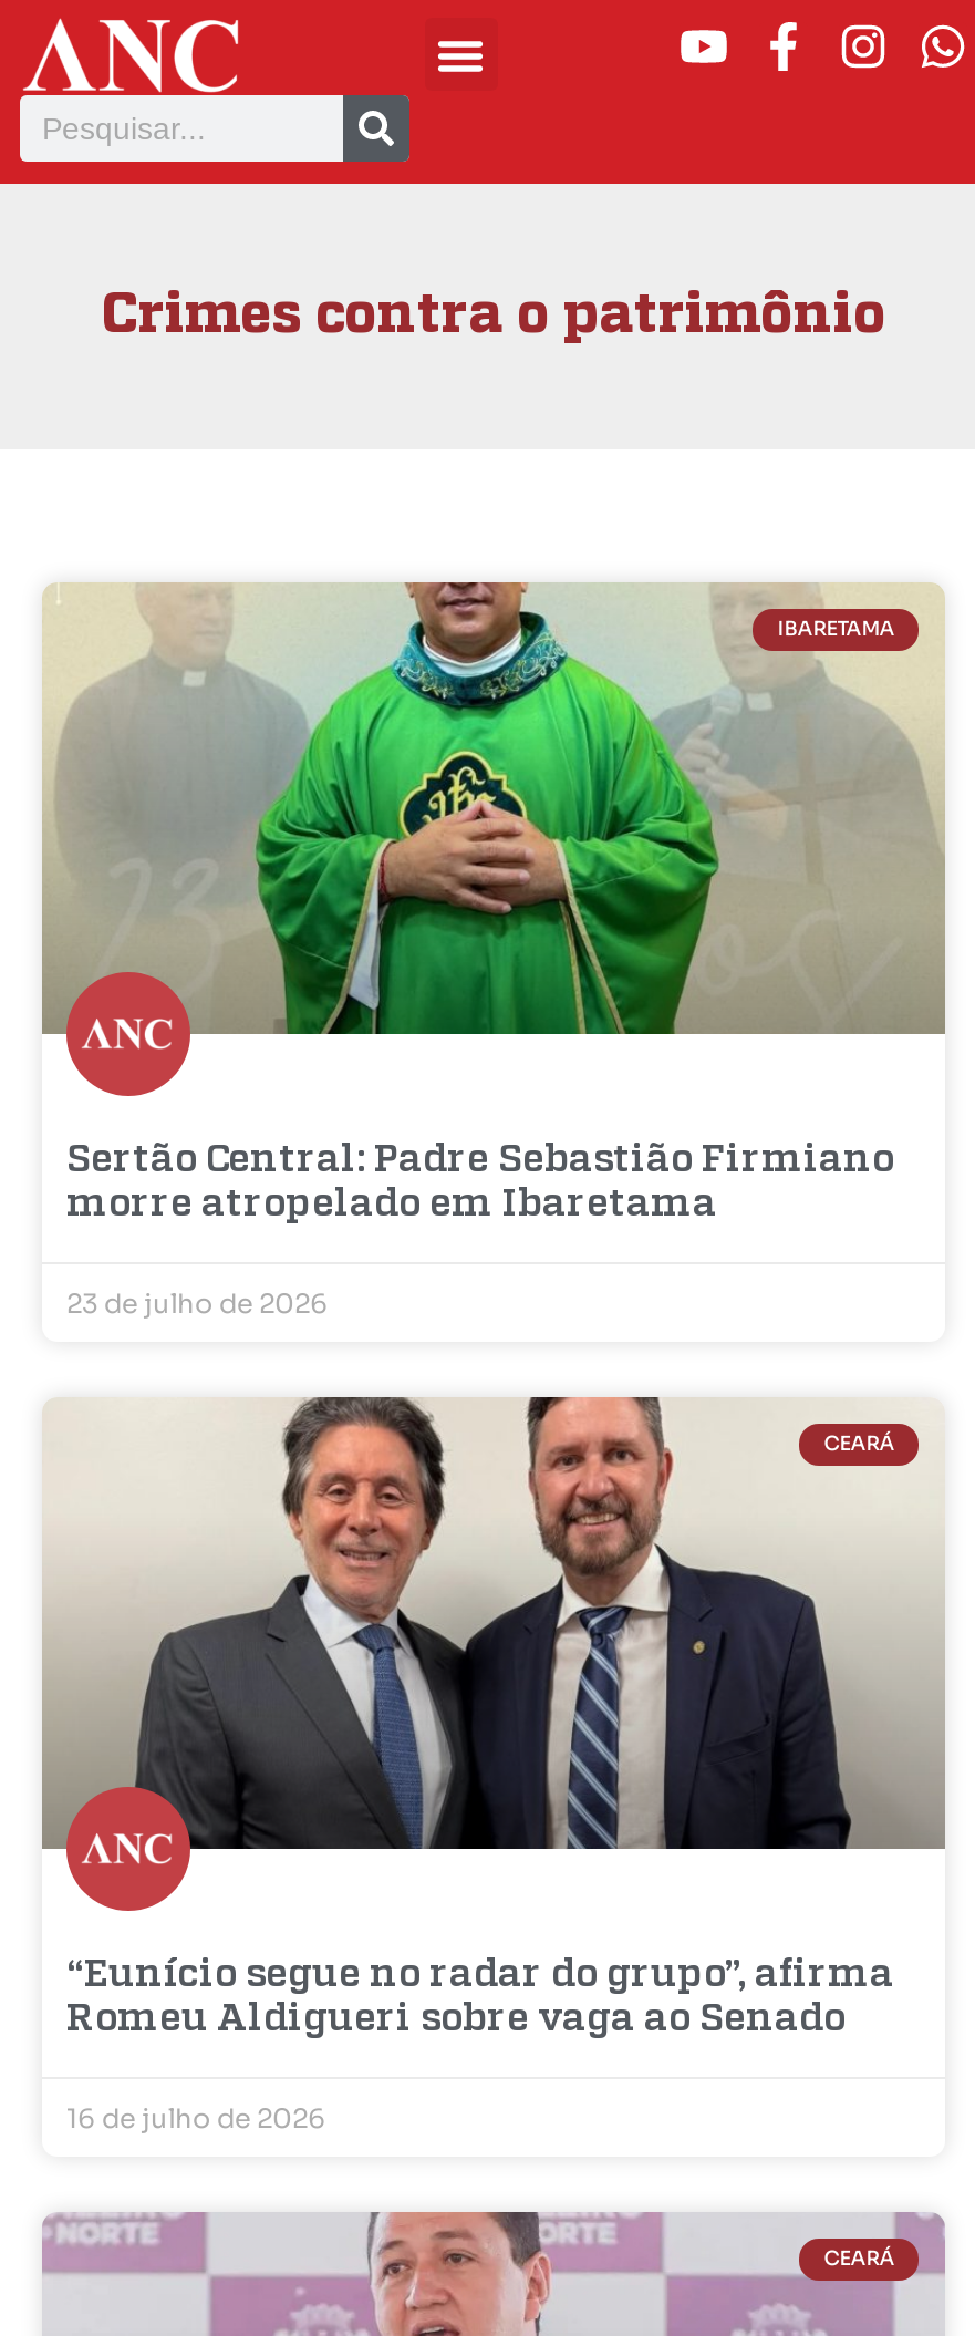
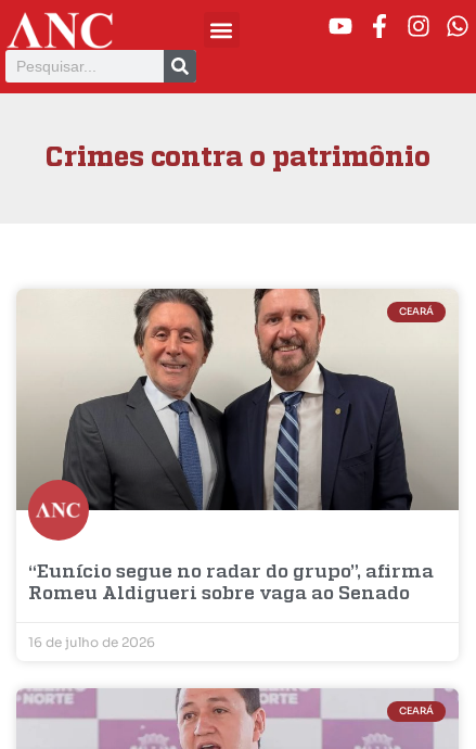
- [image]
- IBARETAMA

- Sertão Central: Padre Sebastião Firmiano
- morre atropelado em Ibaretama
- 23 de julho de 2026
